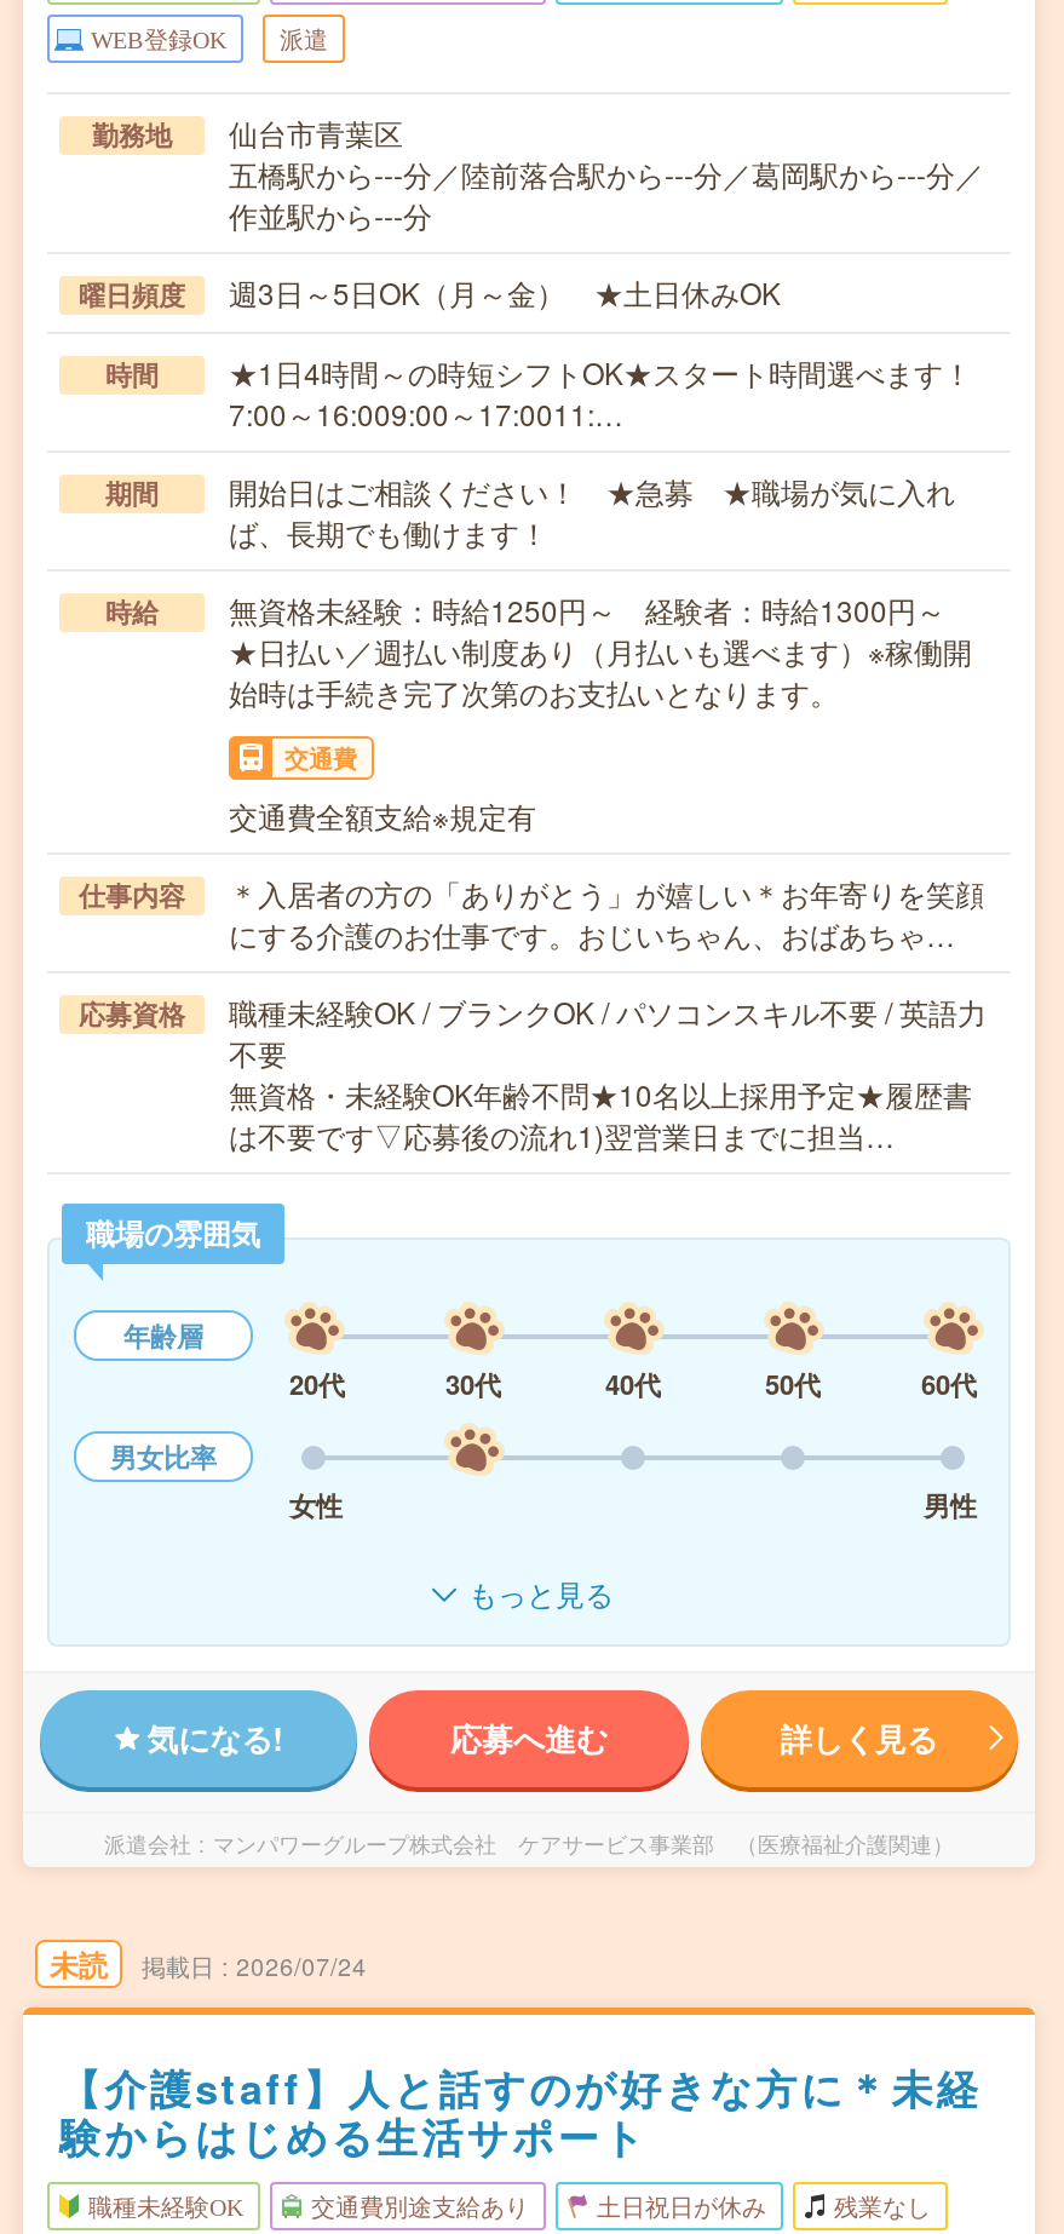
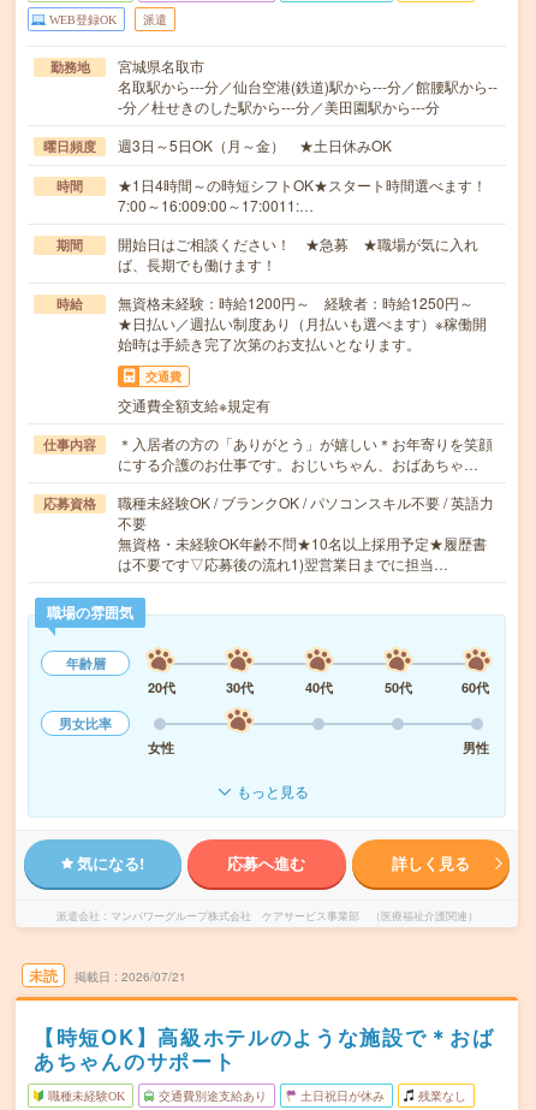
- 仙台市青葉区
- 五橋駅から---分／陸前落合駅から---分／葛岡駅から---分／
- 作並駅から---分
+ 宮城県名取市
+ 名取駅から---分／仙台空港(鉄道)駅から---分／館腰駅から--
+ -分／杜せきのした駅から---分／美田園駅から---分

- 無資格未経験：時給1250円～ 経験者：時給1300円～
+ 無資格未経験：時給1200円～ 経験者：時給1250円～

- 2026/07/24
+ 2026/07/21

- 【介護staff】人と話すのが好きな方に＊未経
- 験からはじめる生活サポート
+ 【時短OK】高級ホテルのような施設で＊おば
+ あちゃんのサポート
